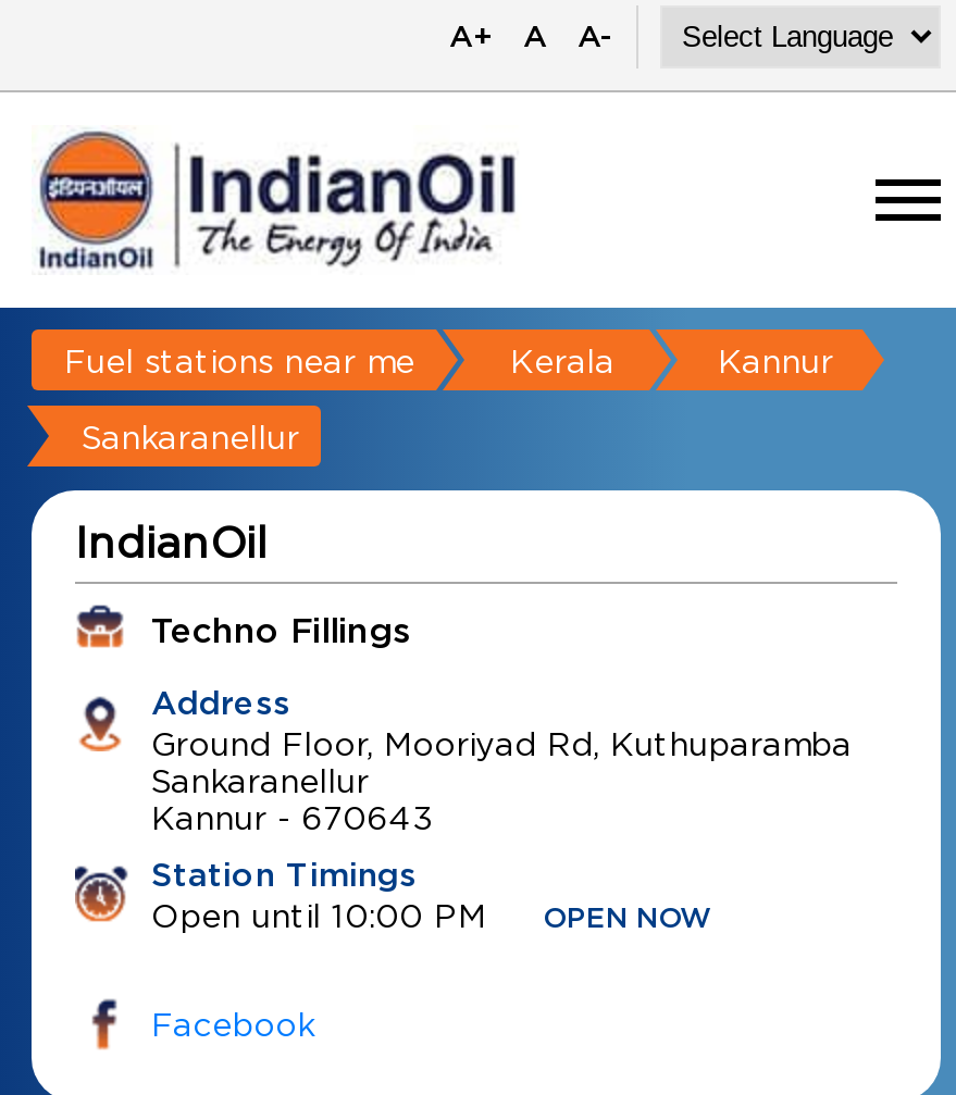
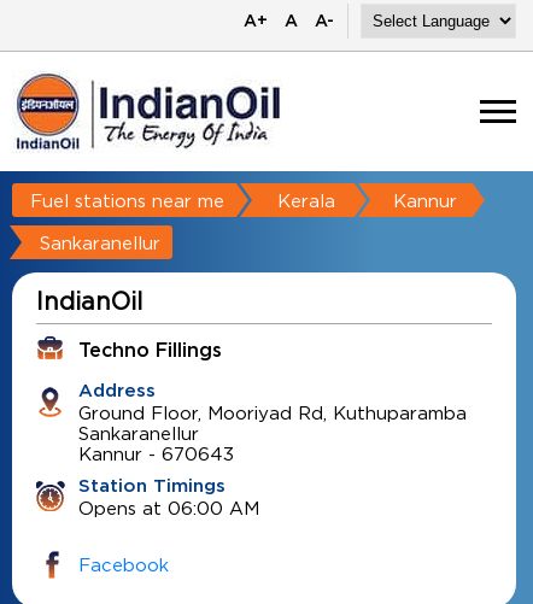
- Open until 10:00 PM
- OPEN NOW
+ Opens at 06:00 AM
